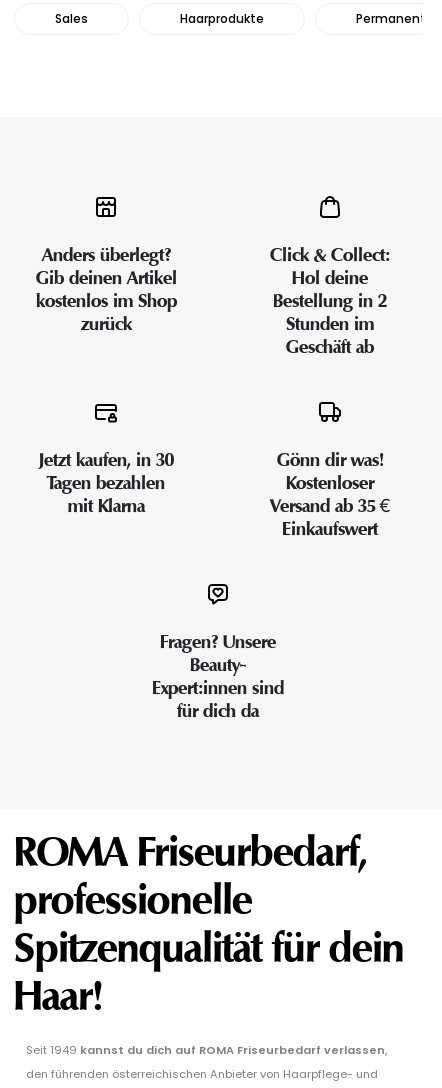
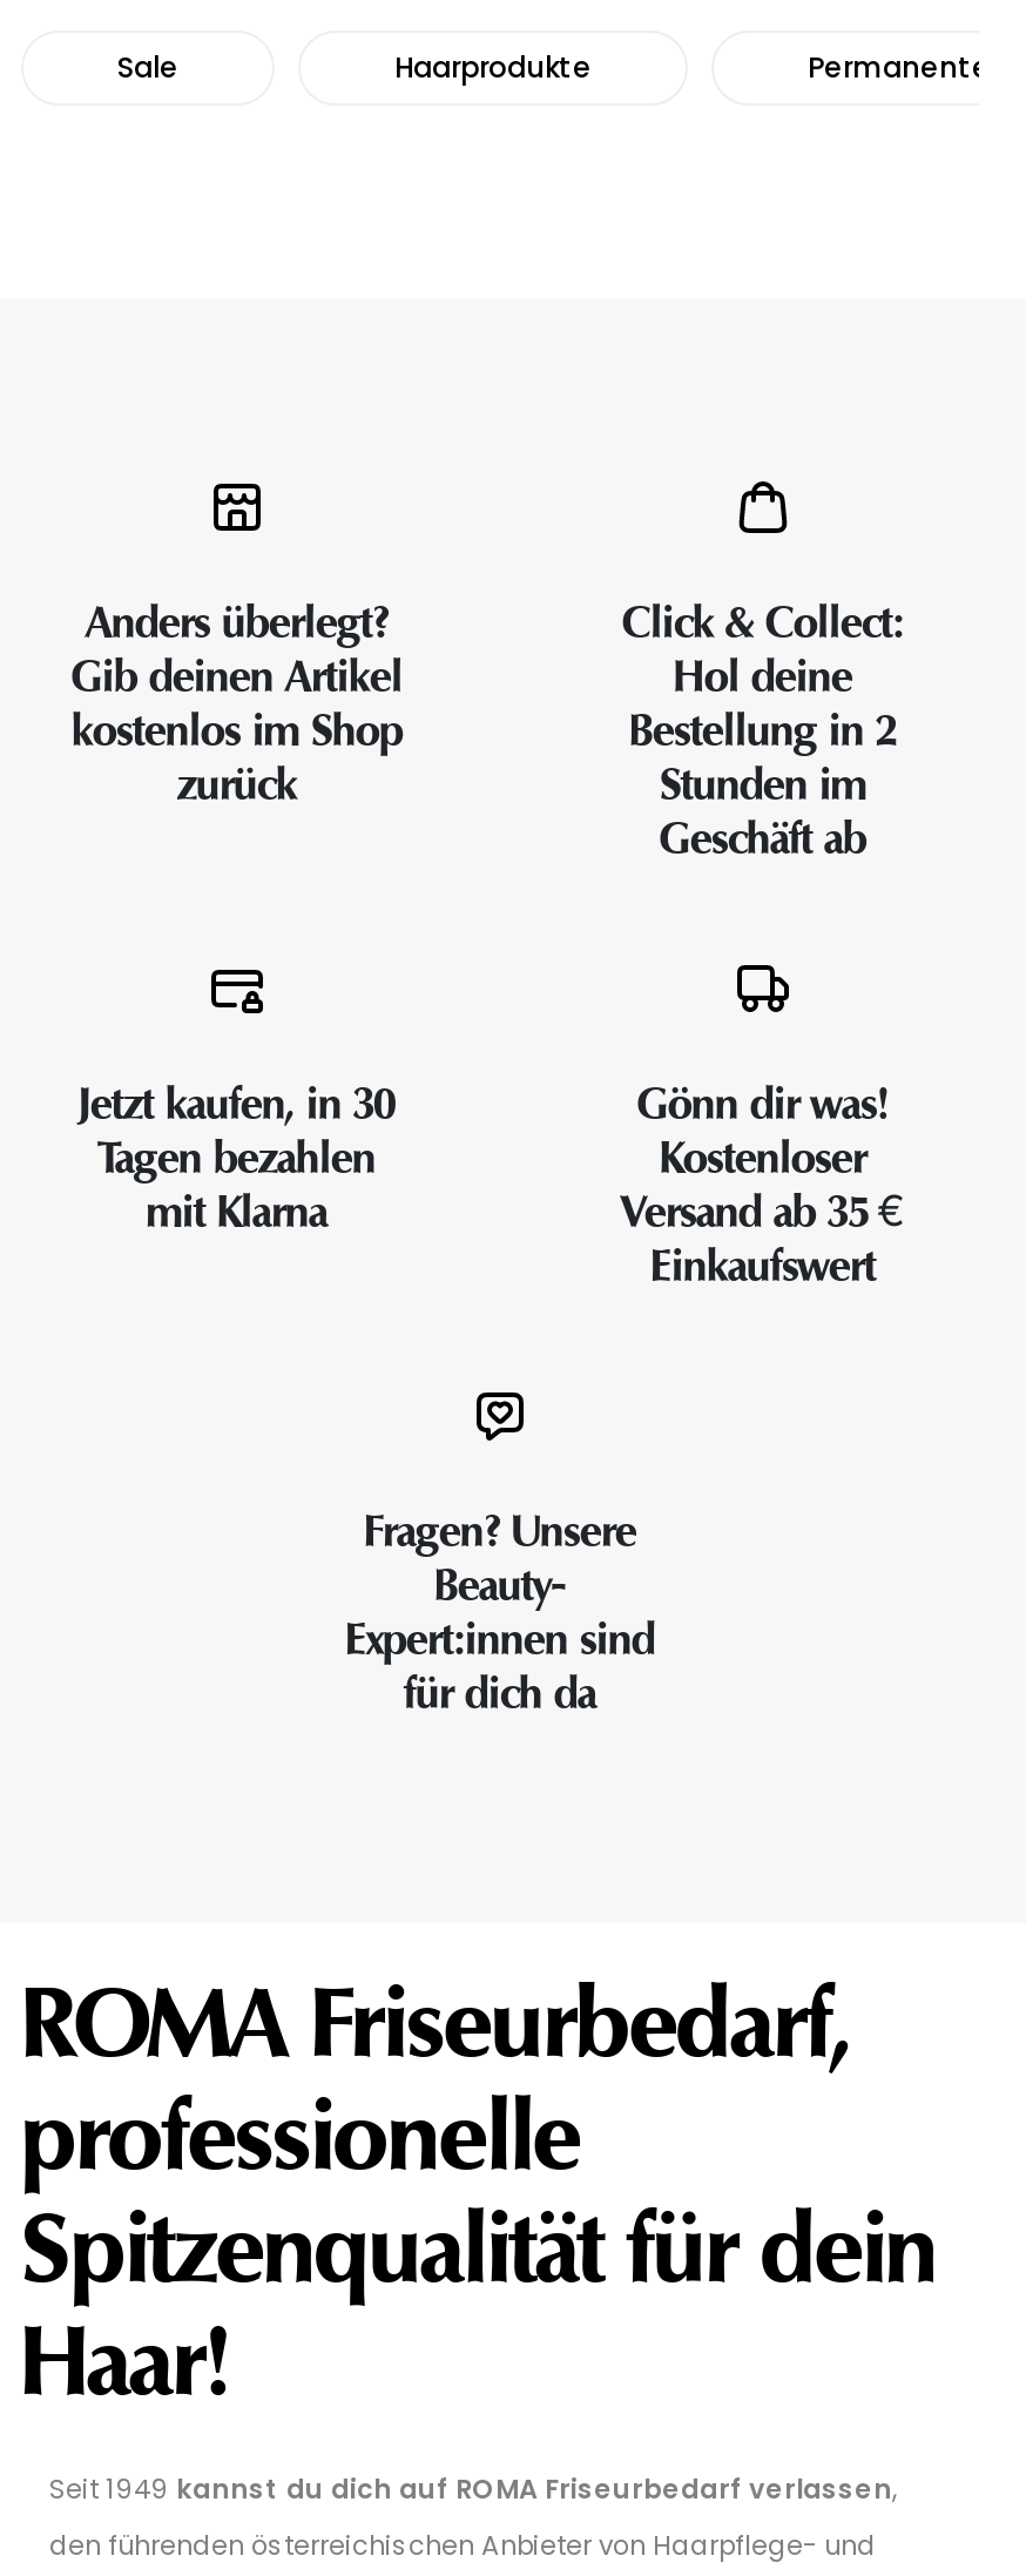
- Sales
+ Sale
